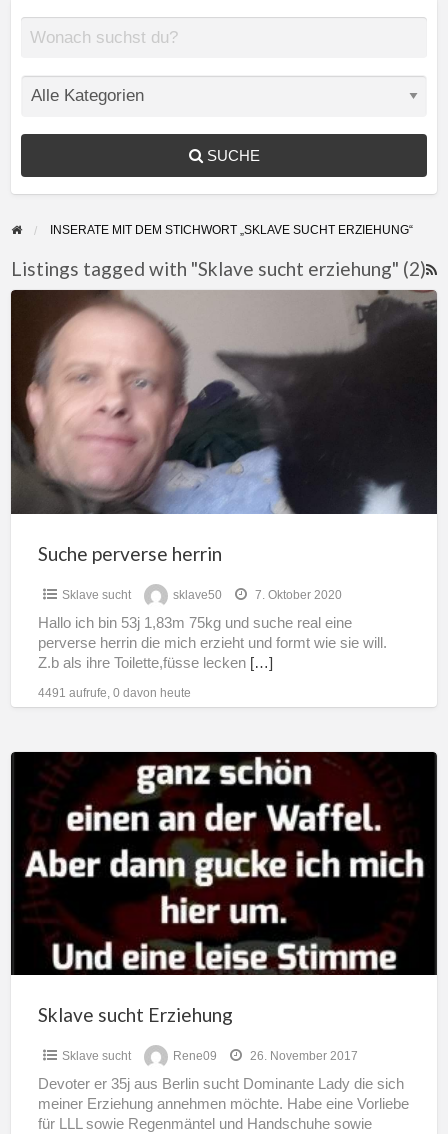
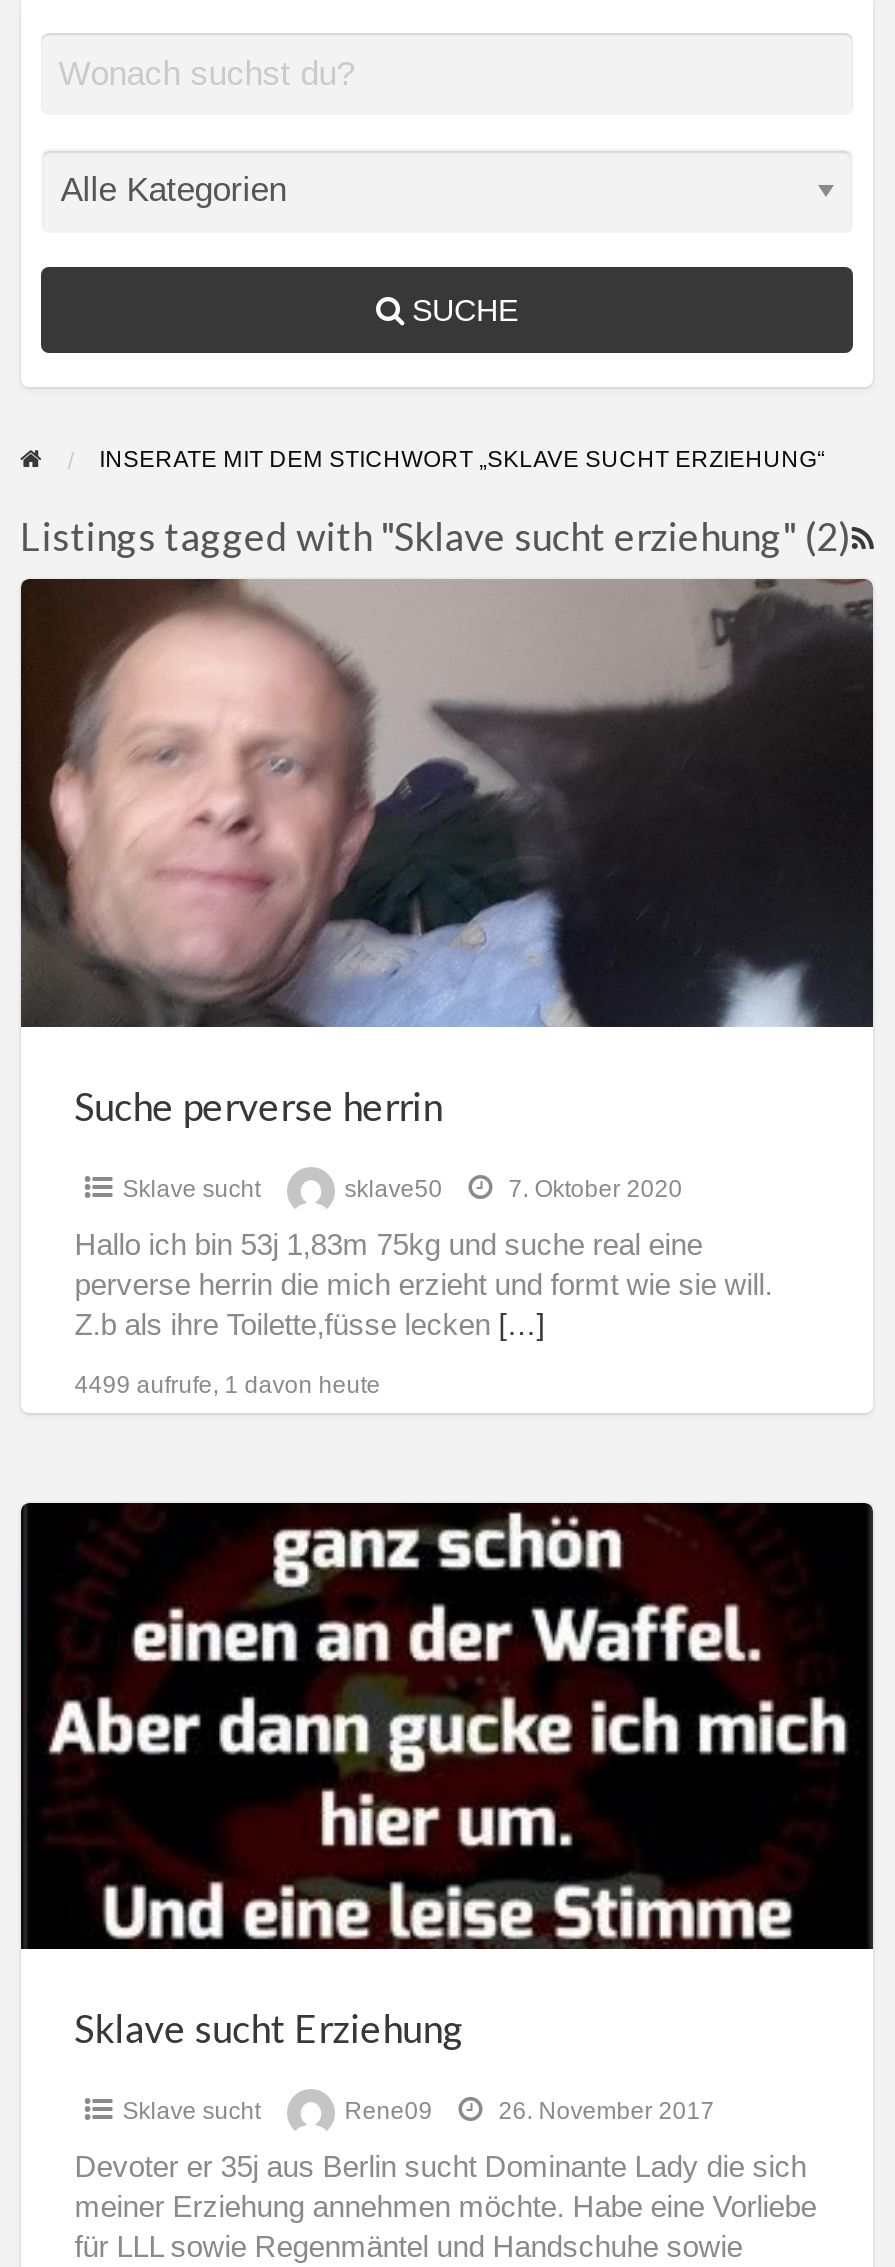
- 4491 aufrufe, 0 davon heute
+ 4499 aufrufe, 1 davon heute
